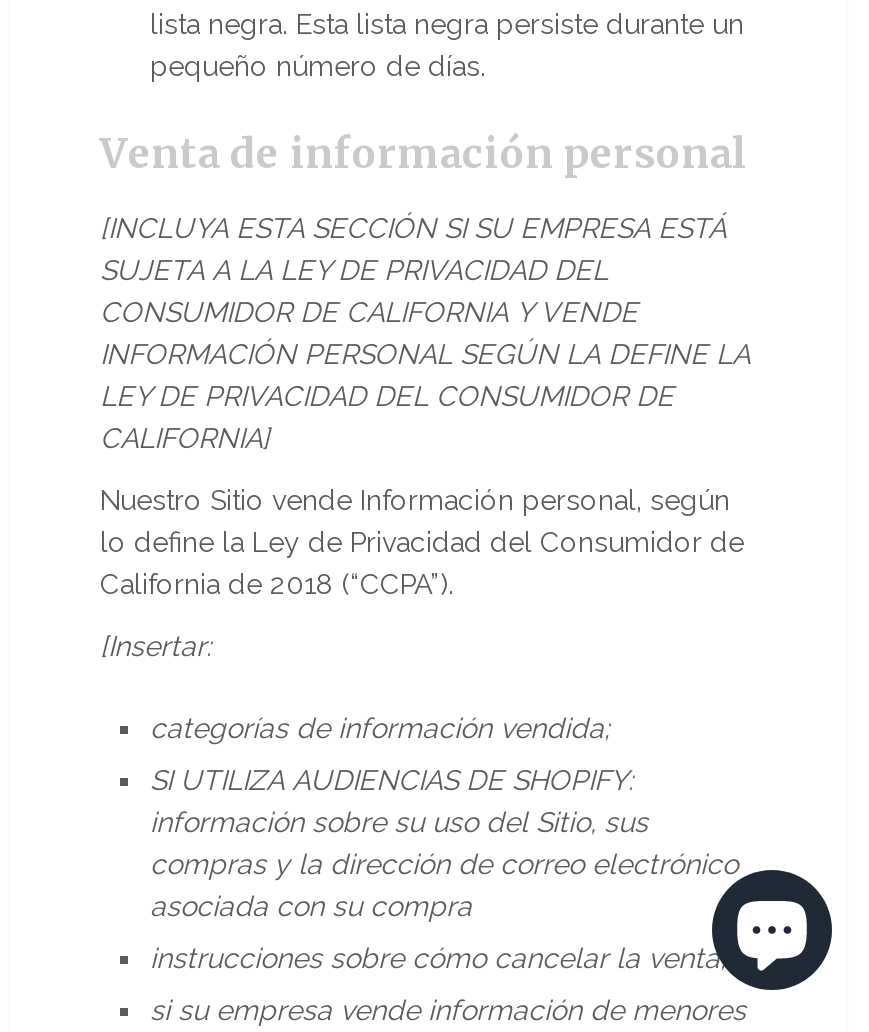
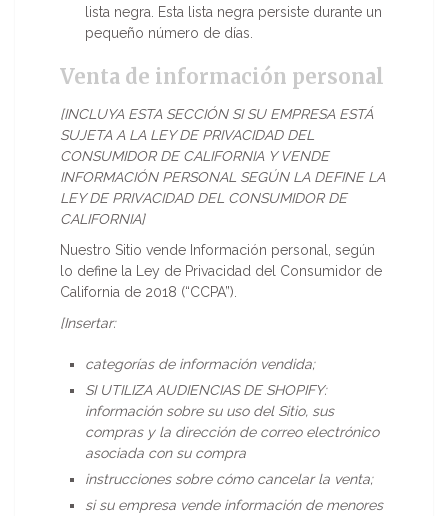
- [image]
